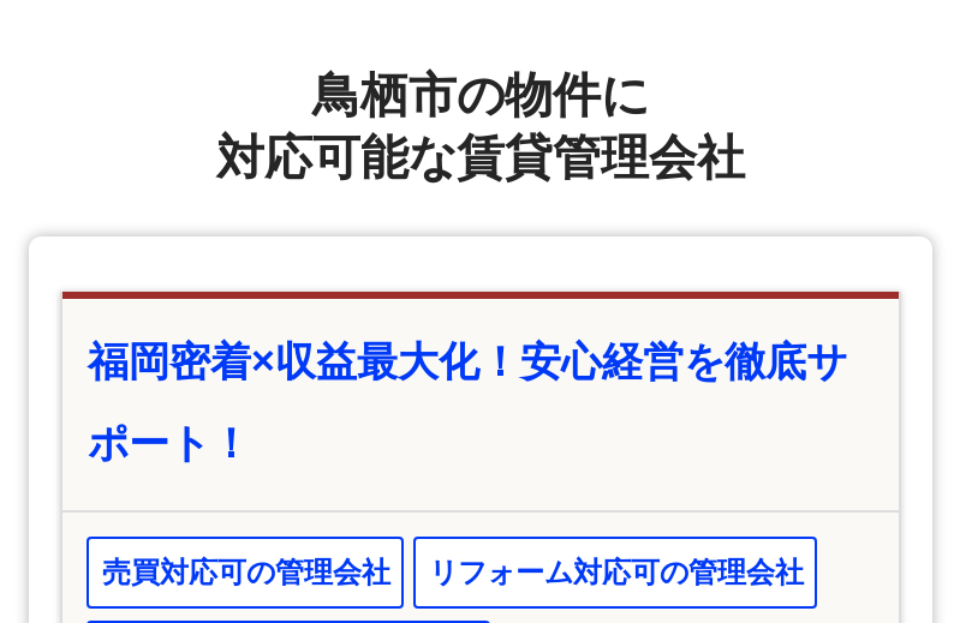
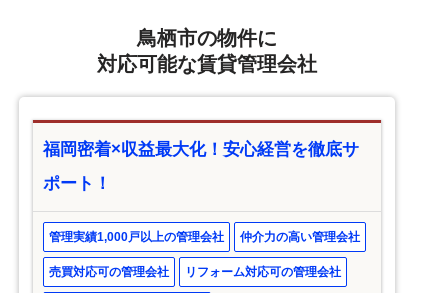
+ 管理実績1,000戸以上の管理会社
+ 仲介力の高い管理会社
